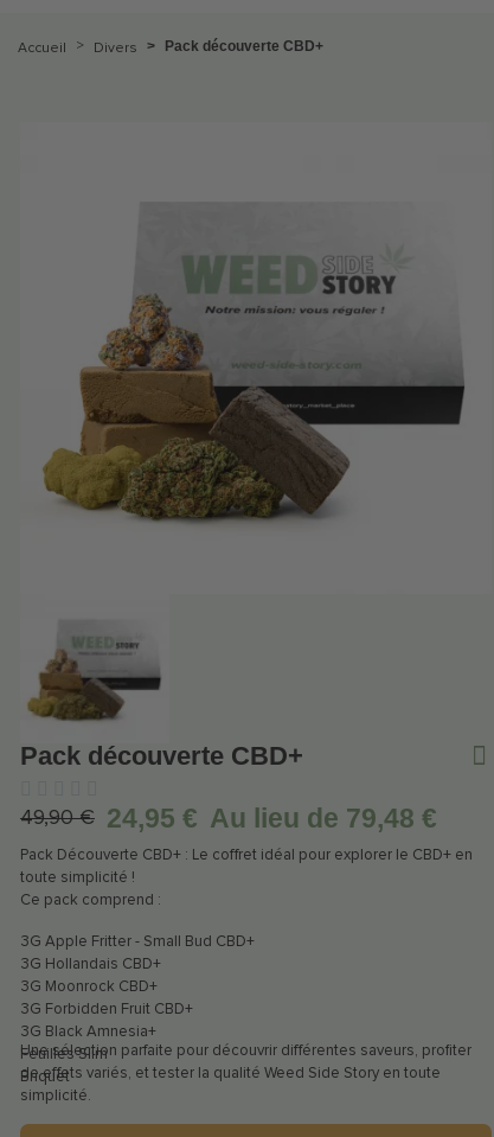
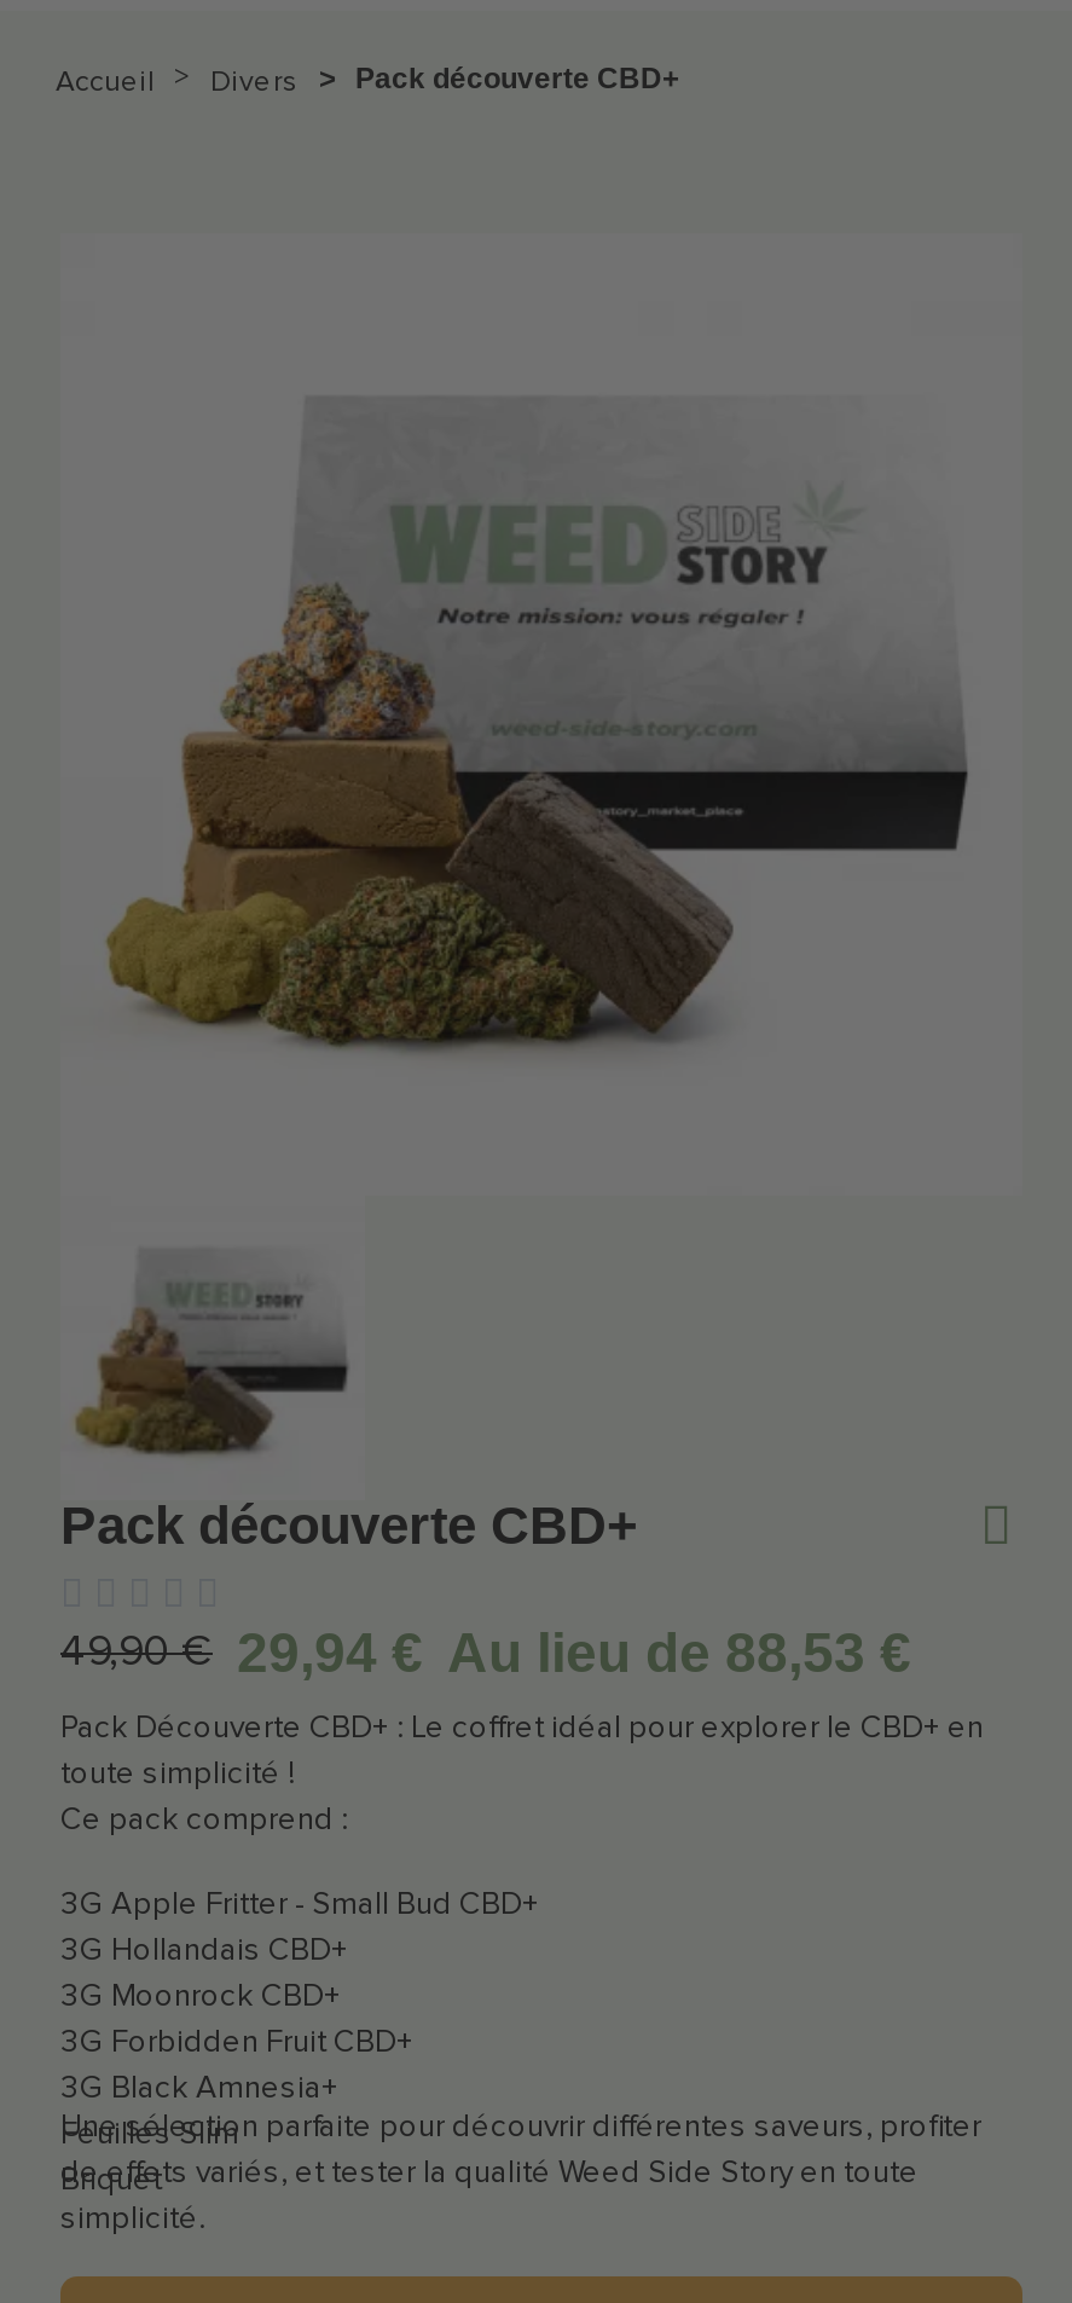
- 49,90 € 24,95 € Au lieu de 79,48 €
+ 49,90 € 29,94 € Au lieu de 88,53 €
